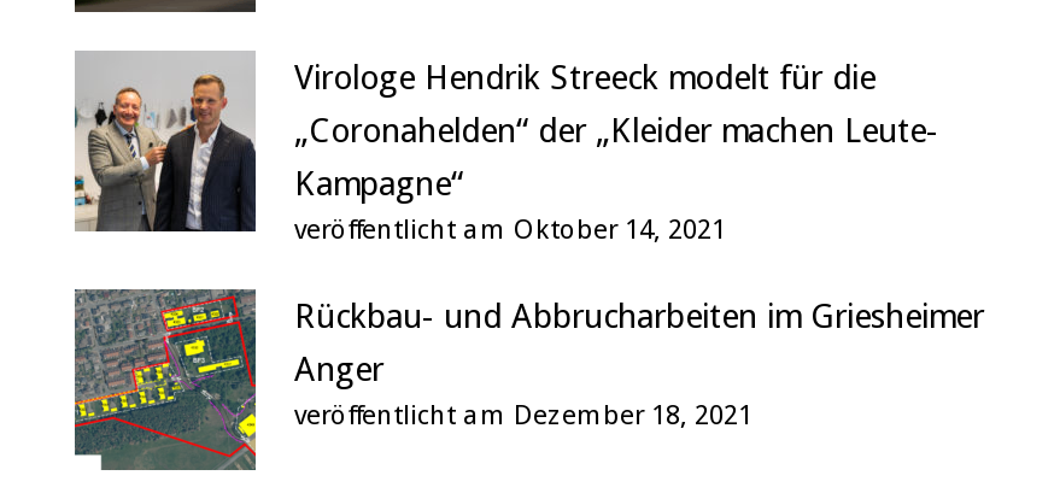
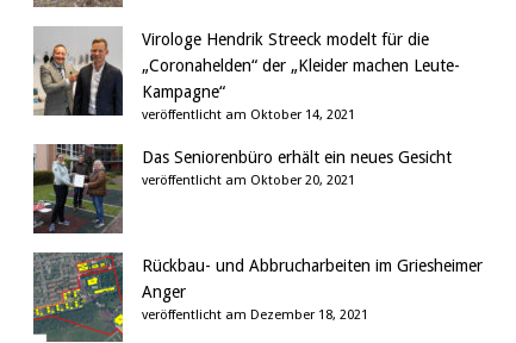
+ [image]
+ Das Seniorenbüro erhält ein neues Gesicht
+ veröffentlicht am Oktober 20, 2021
